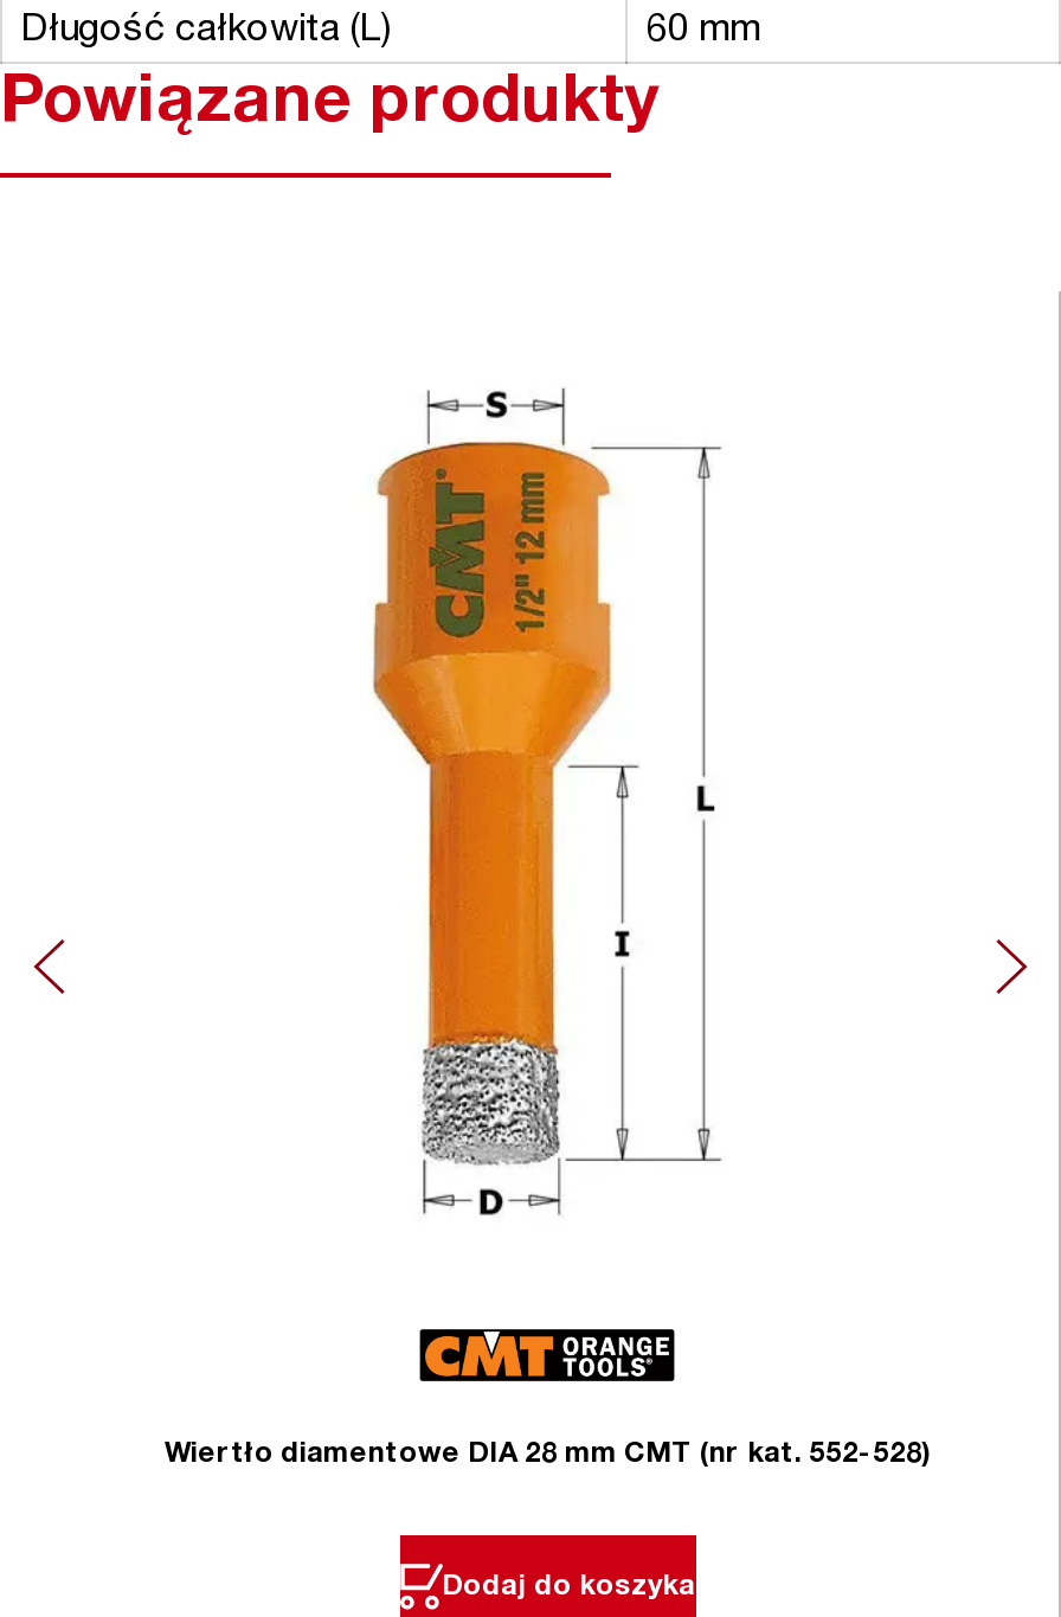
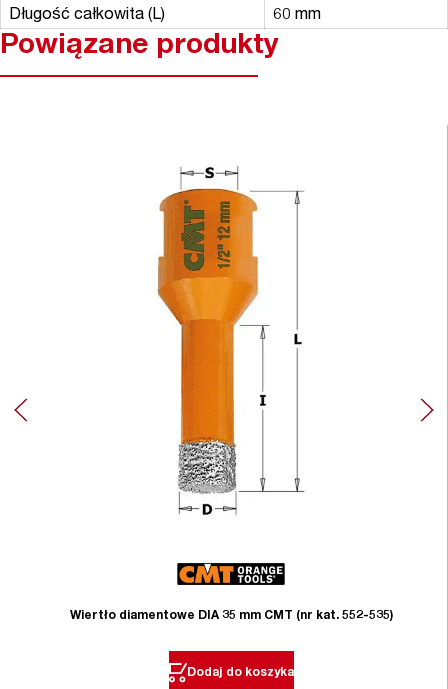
- Wiertło diamentowe DIA 28 mm CMT (nr kat. 552-528)
+ Wiertło diamentowe DIA 35 mm CMT (nr kat. 552-535)
